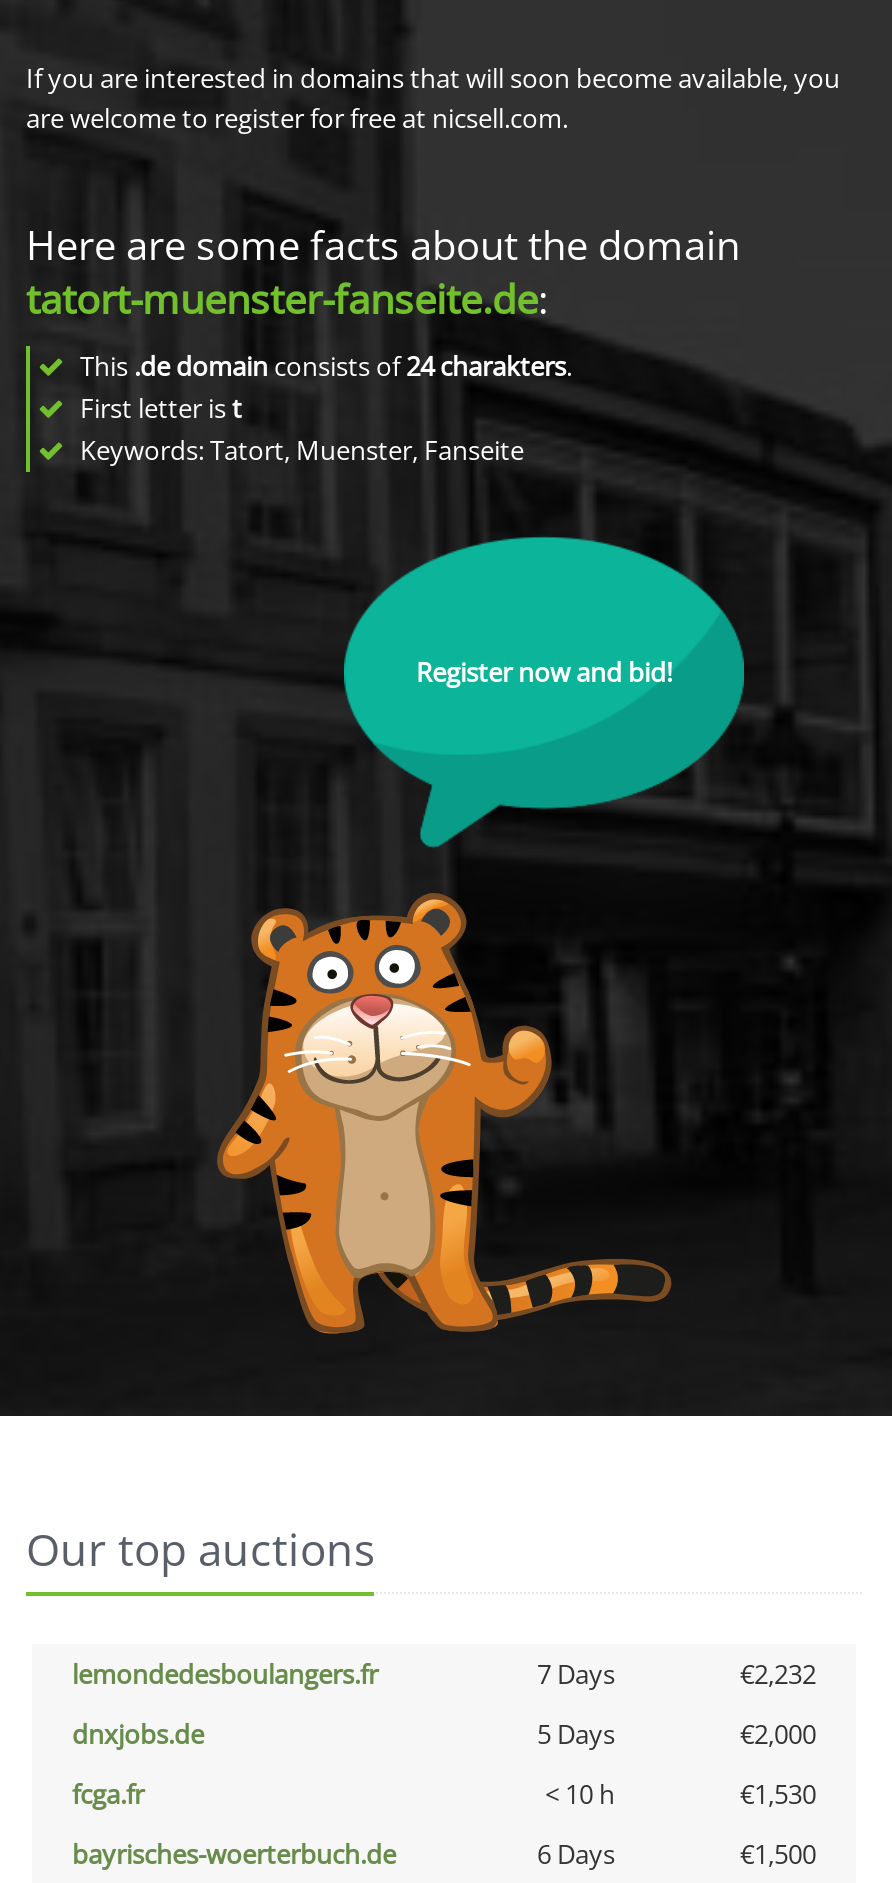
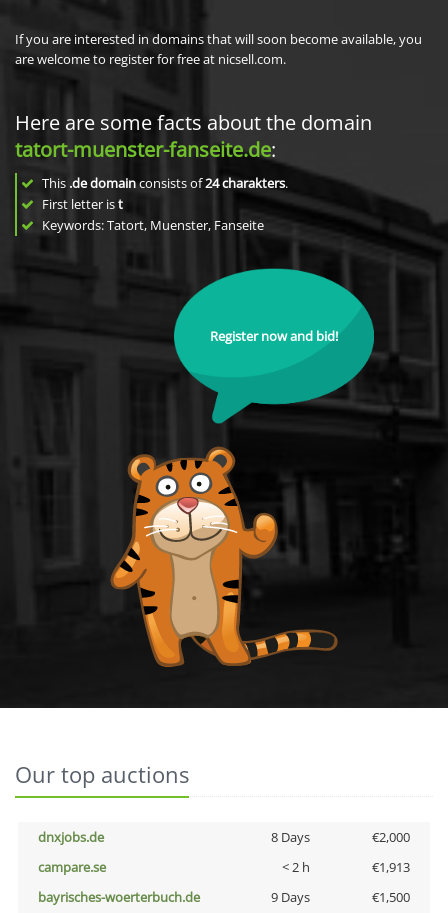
- lemondedesboulangers.fr
- 7 Days
- €2,232

- 5 Days
+ 8 Days

- fcga.fr
- < 10 h
- €1,530
+ campare.se
+ < 2 h
+ €1,913

- 6 Days
+ 9 Days
